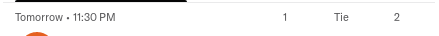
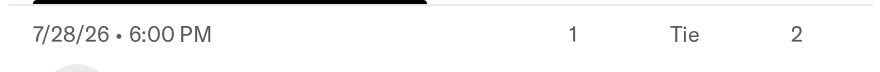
- Tomorrow • 11:30 PM
+ 7/28/26 • 6:00 PM
